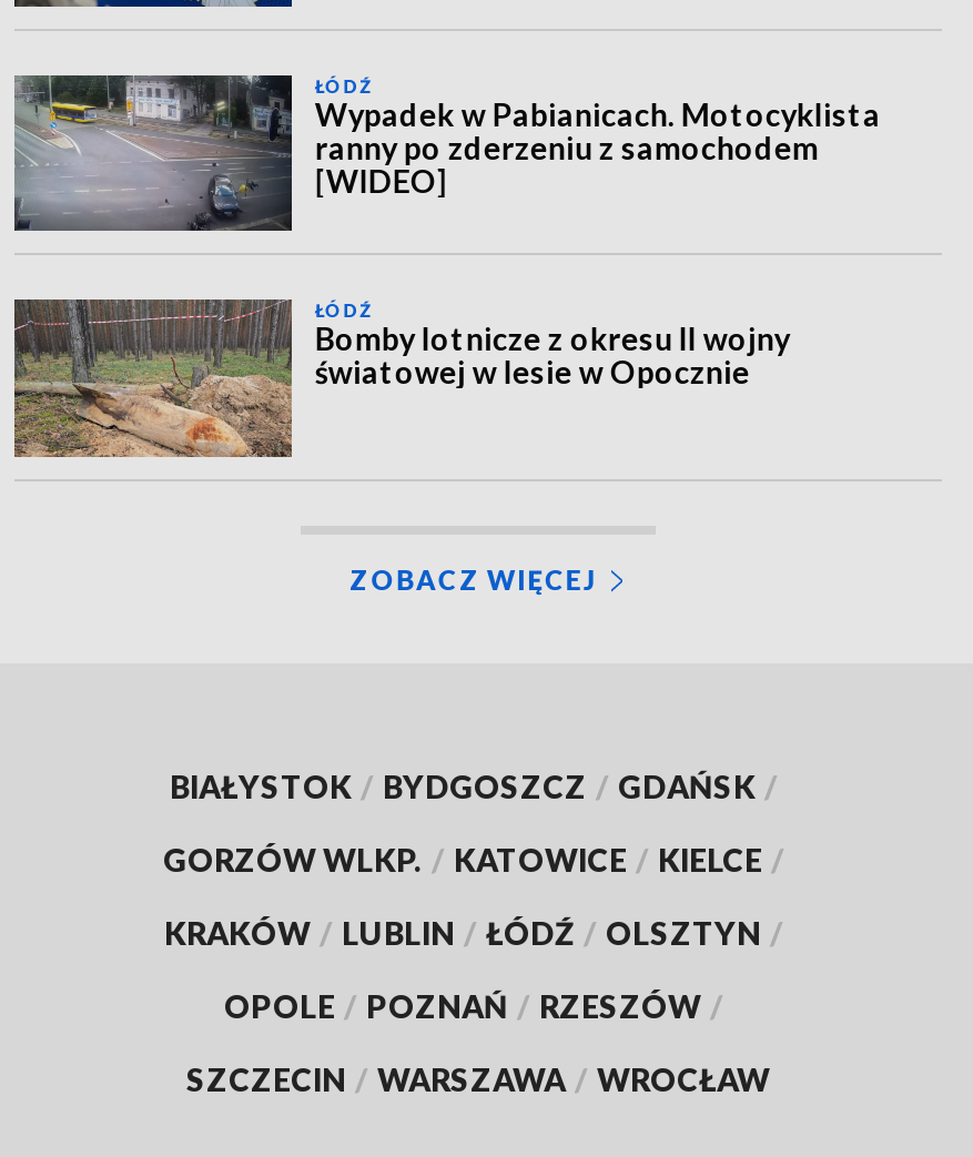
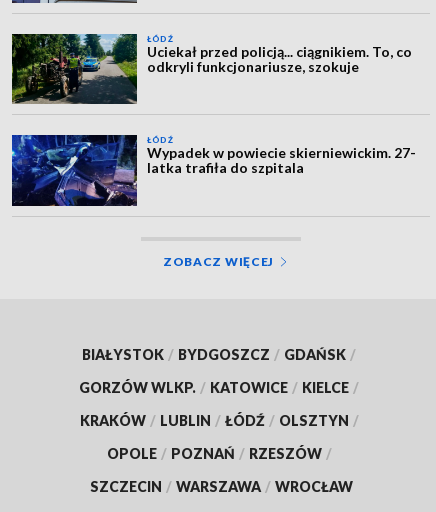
- [image]
- Wypadek w Pabianicach. Motocyklista
- ranny po zderzeniu z samochodem
- [WIDEO]
+ [image]
+ Uciekał przed policją... ciągnikiem. To, co
+ odkryli funkcjonariusze, szokuje

- [image]
- Bomby lotnicze z okresu lI wojny
- światowej w lesie w Opocznie
+ [image]
+ Wypadek w powiecie skierniewickim. 27-
+ latka trafiła do szpitala
